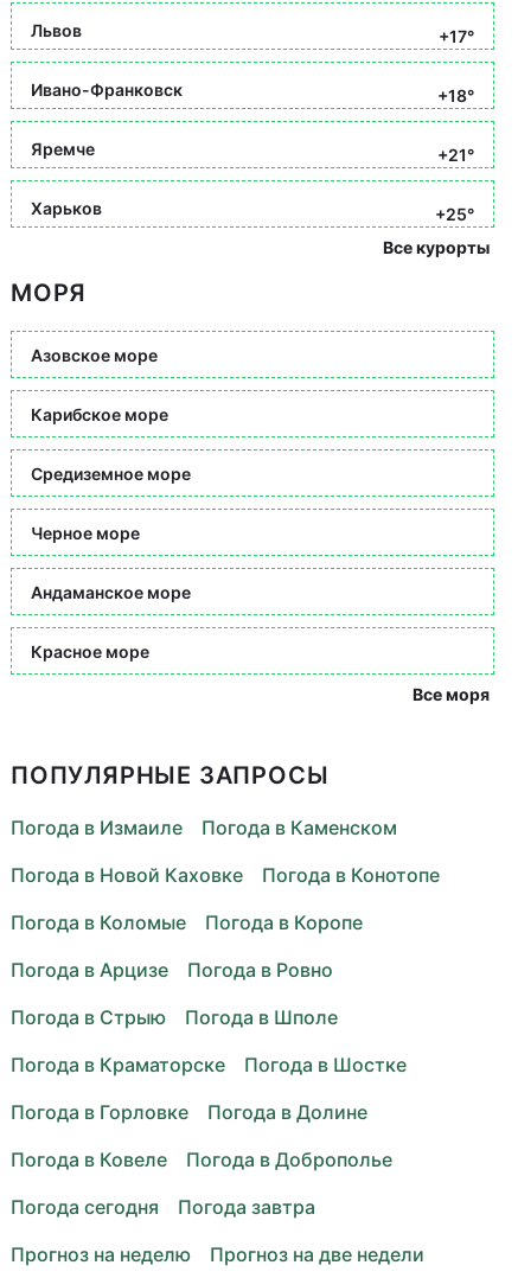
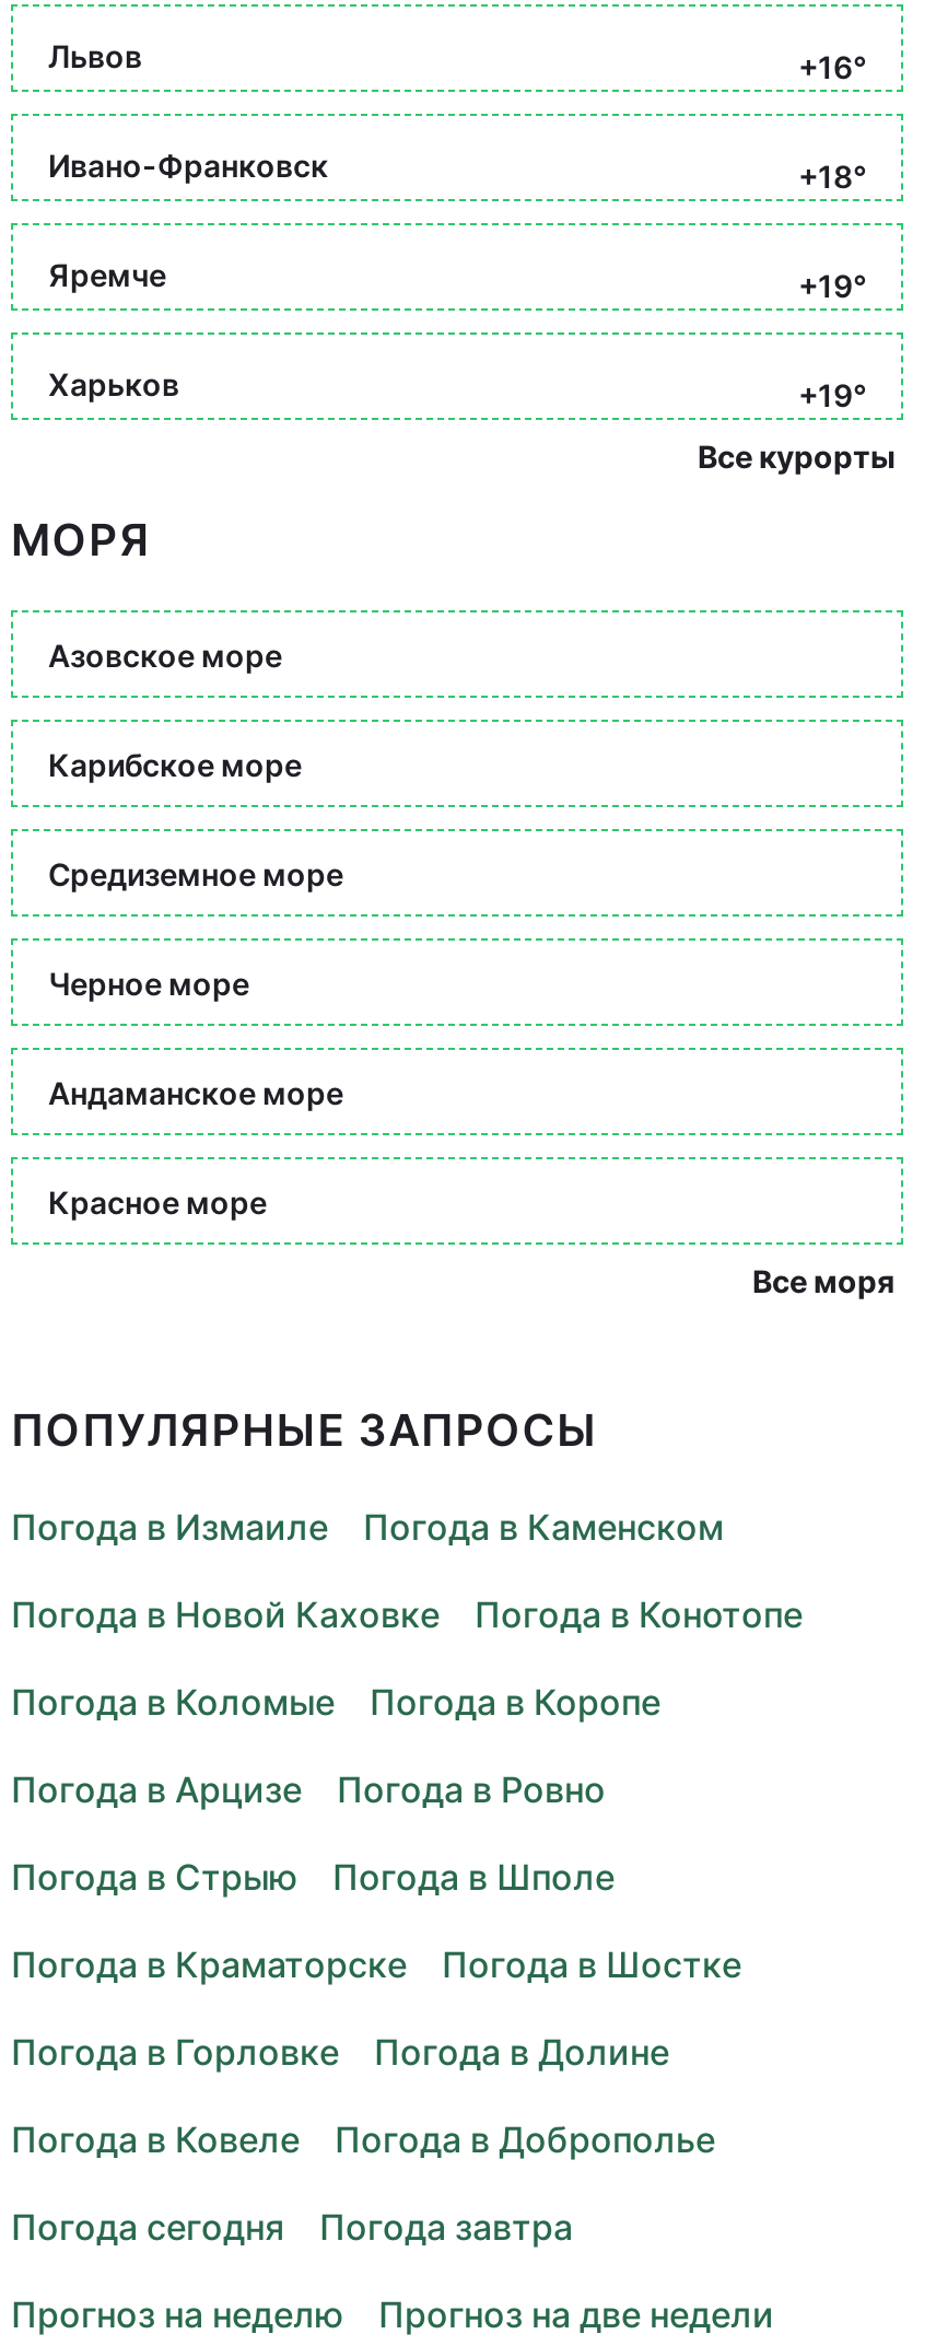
- +17°
+ +16°

- +21°
+ +19°

- +25°
+ +19°
